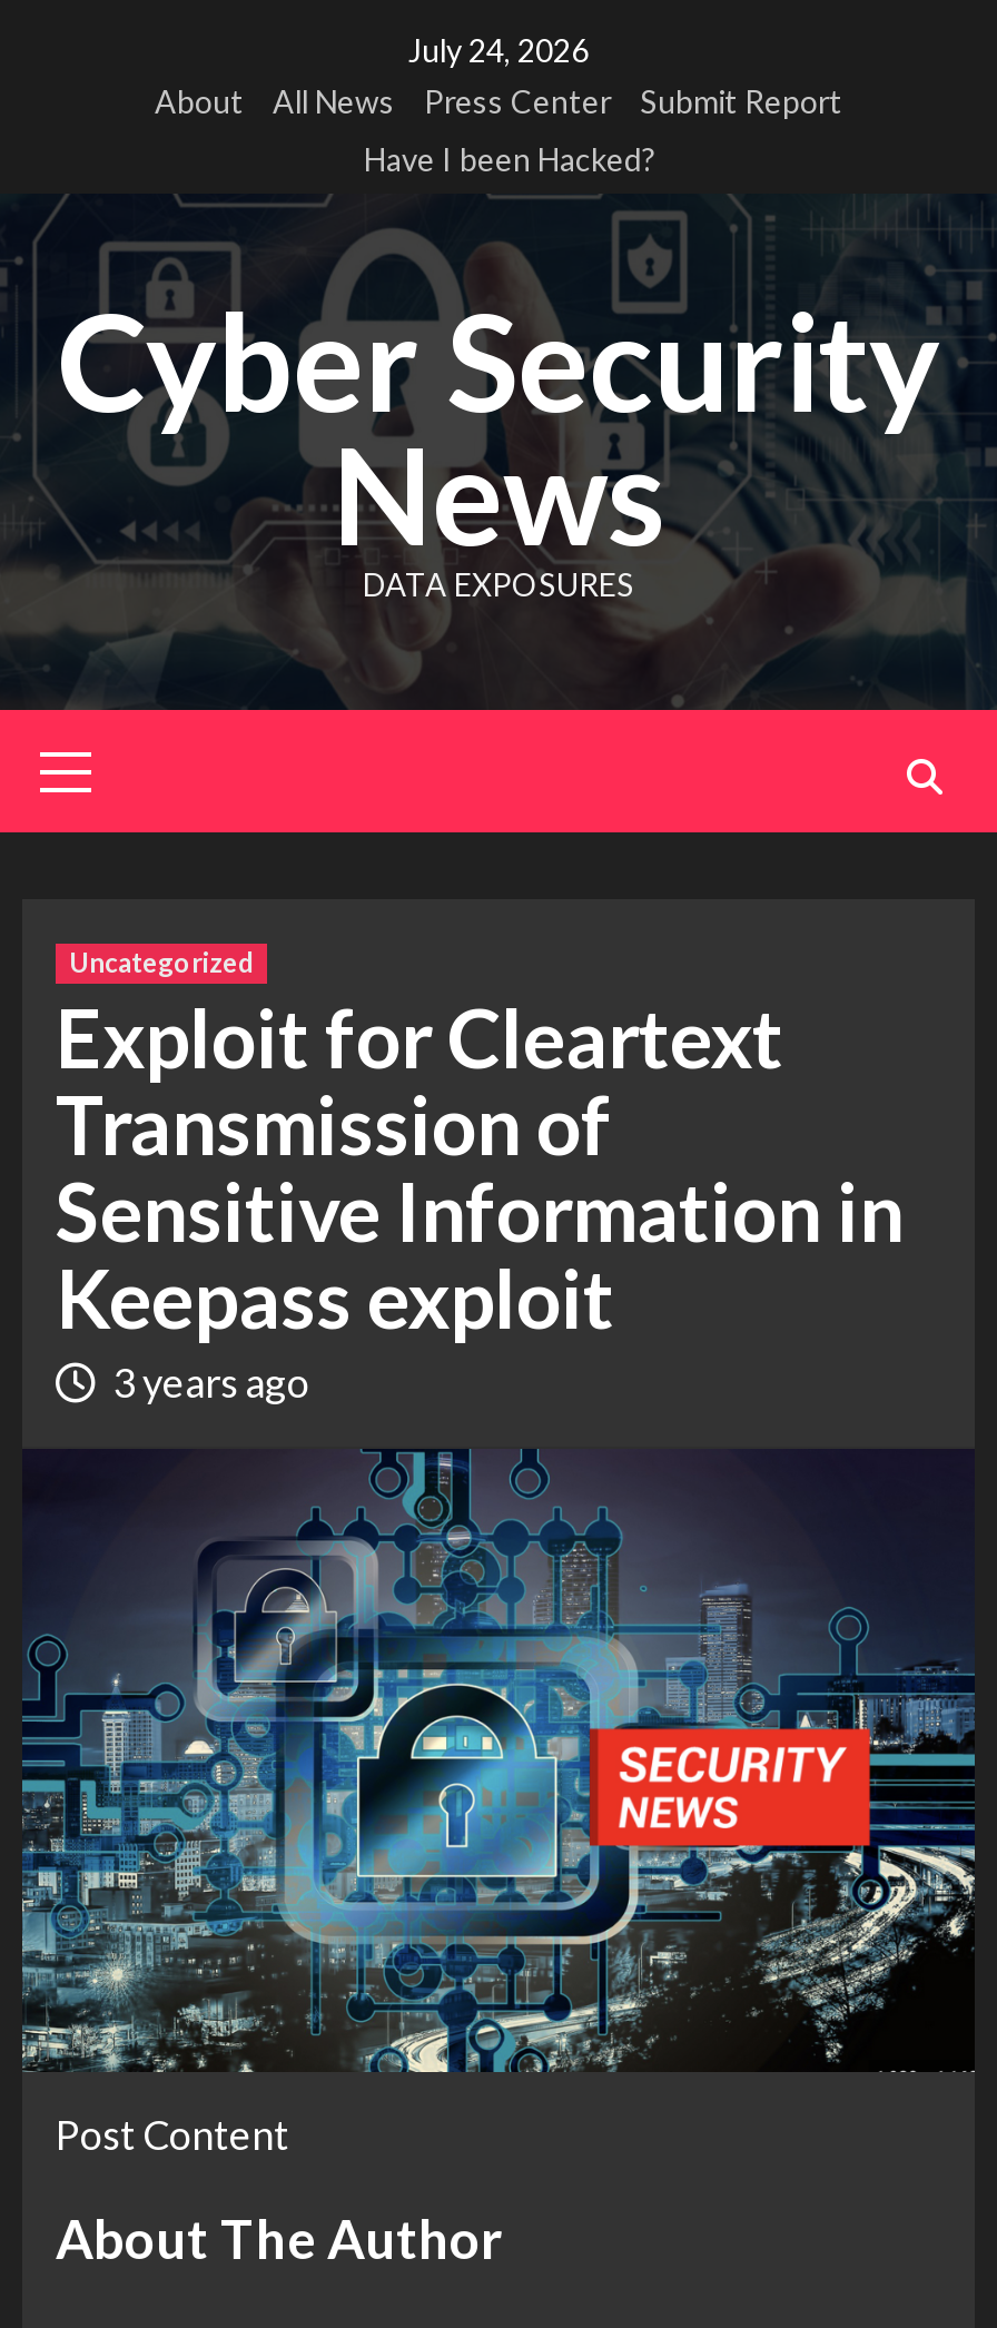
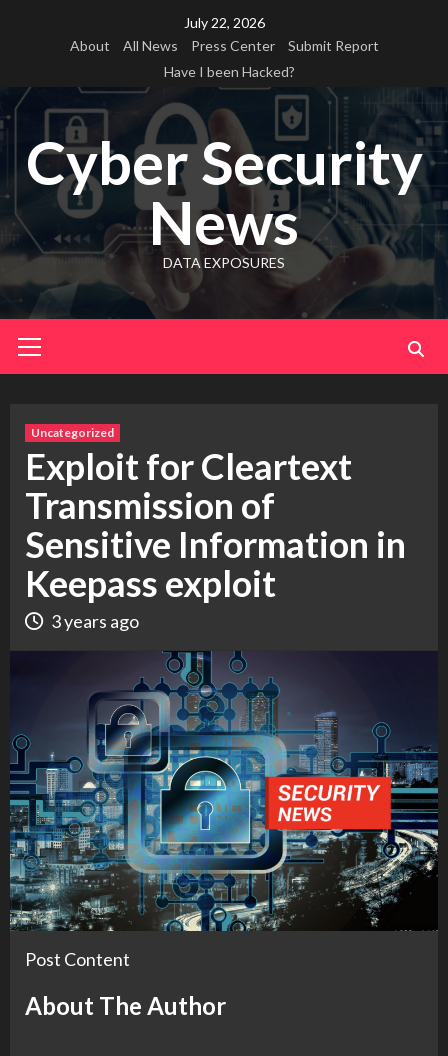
- July 24, 2026
+ July 22, 2026
